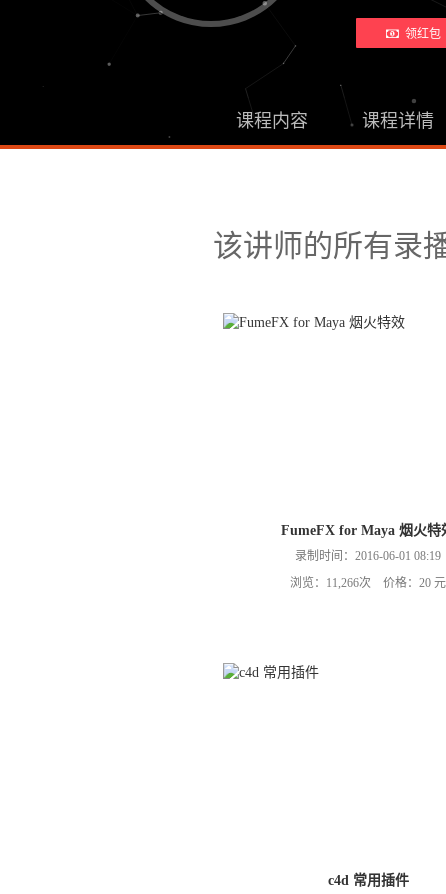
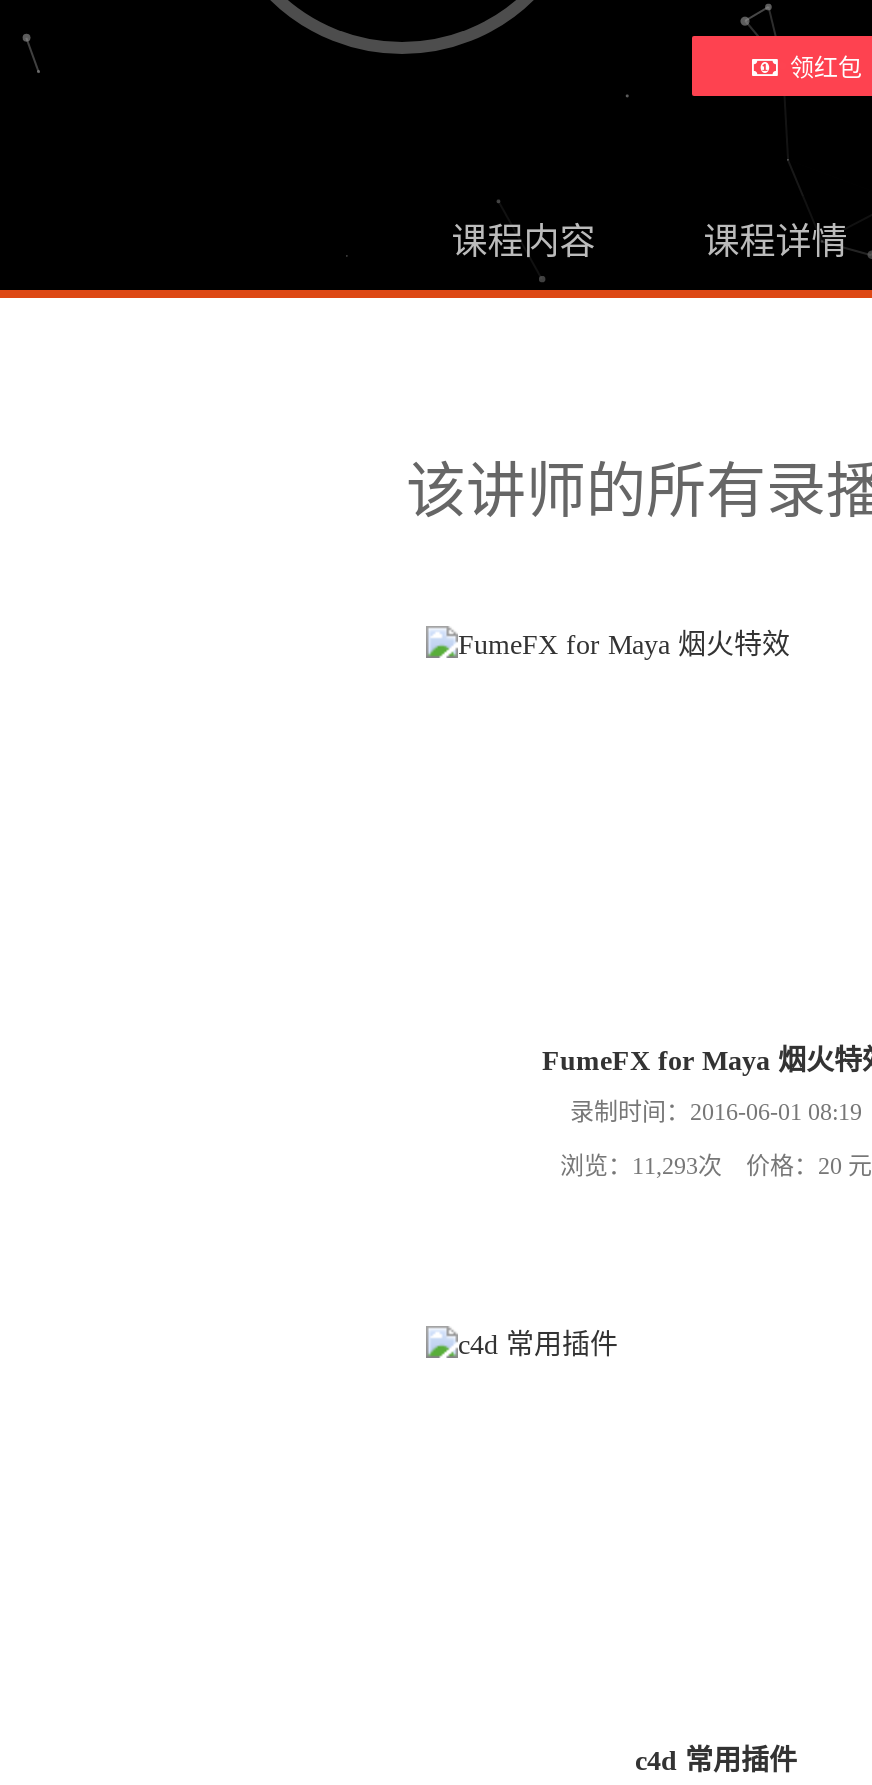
- 浏览：11,266次 价格：20 元
+ 浏览：11,293次 价格：20 元
